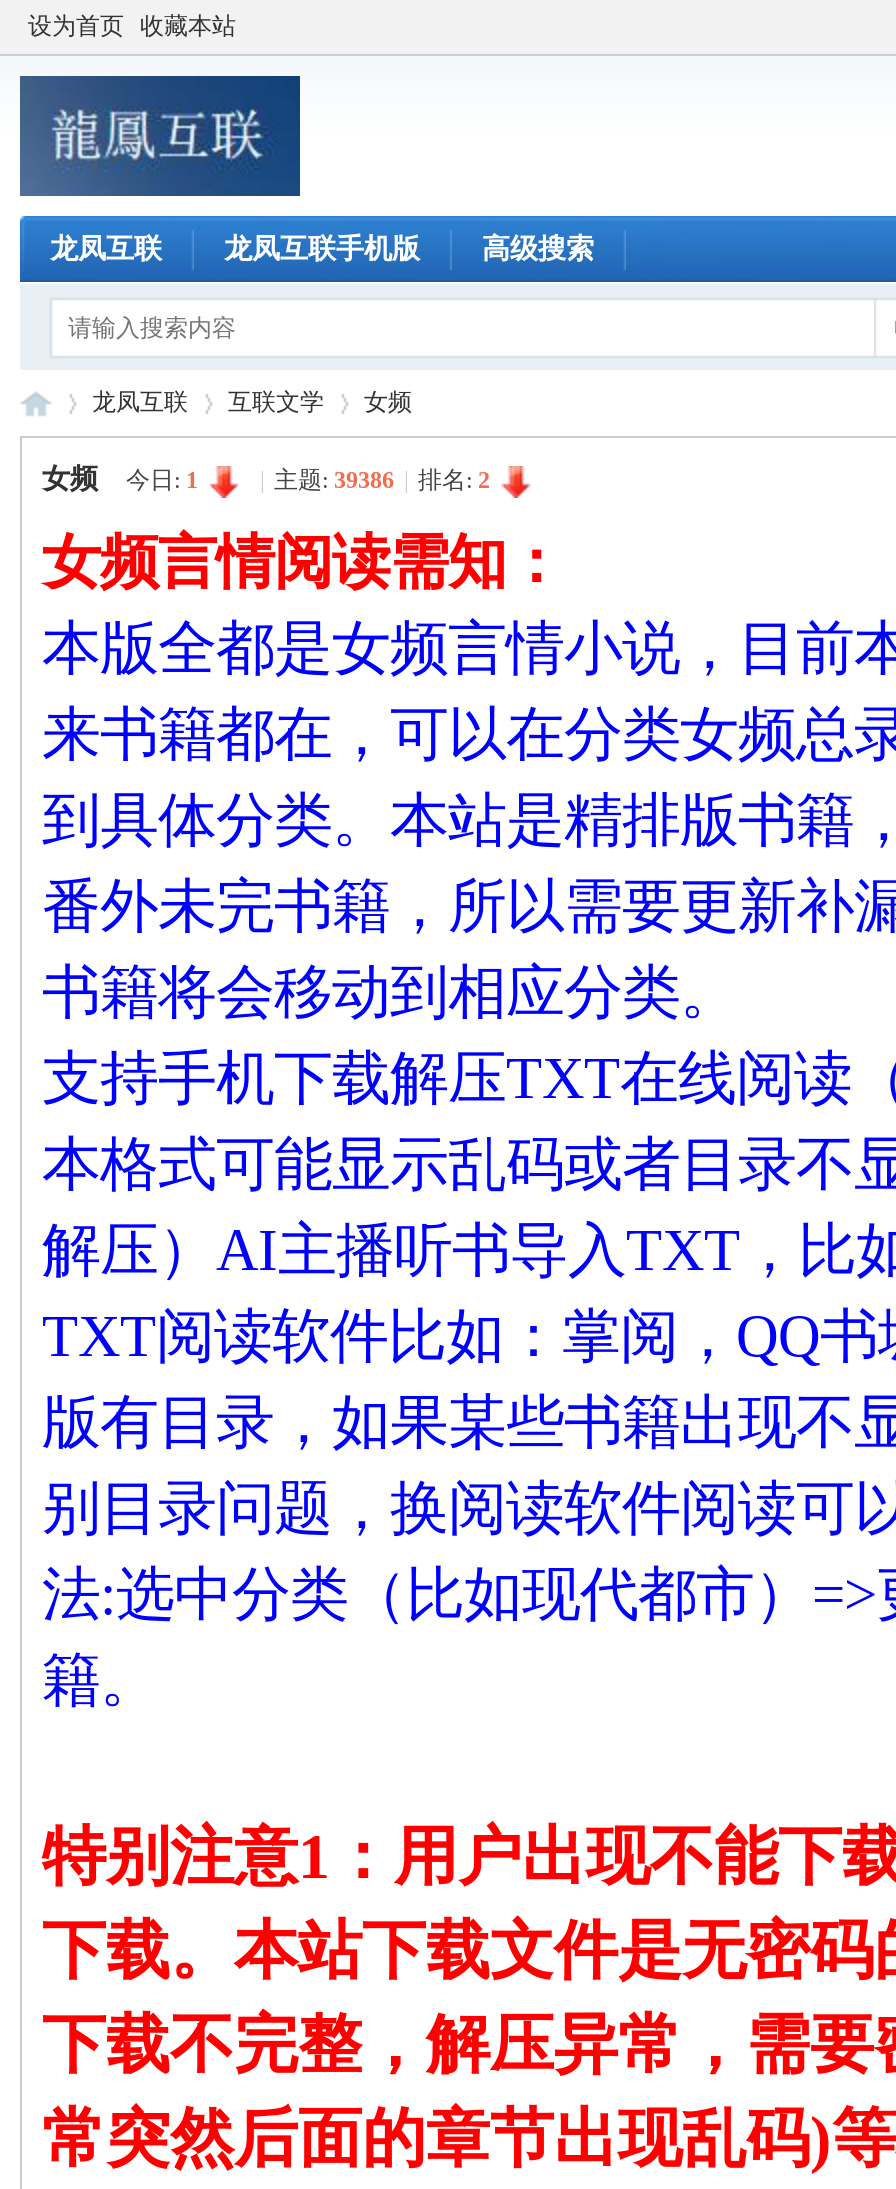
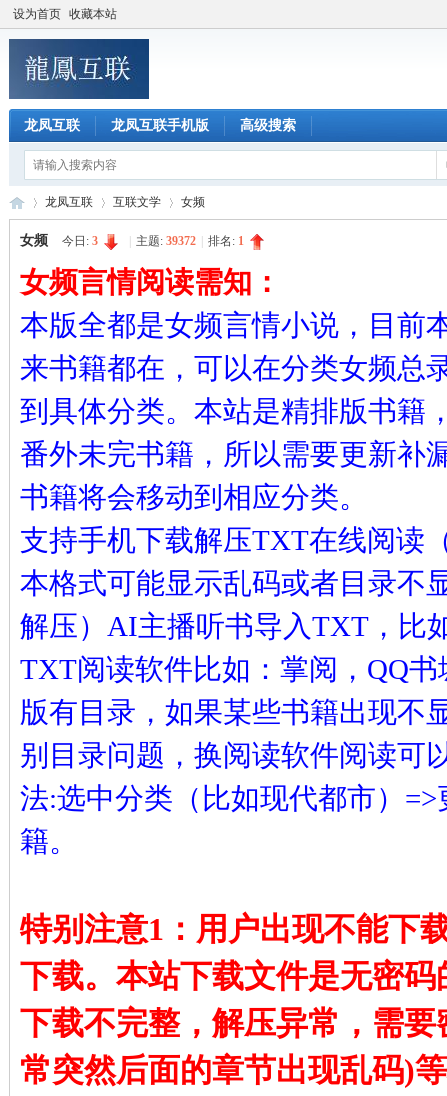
- 女频 今日: 1
+ 女频 今日: 3

- 主题: 39386
+ 主题: 39372

- 排名: 2
+ 排名: 1
